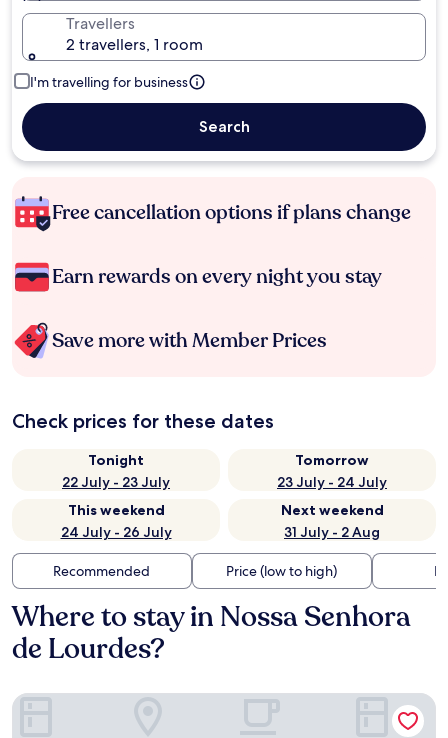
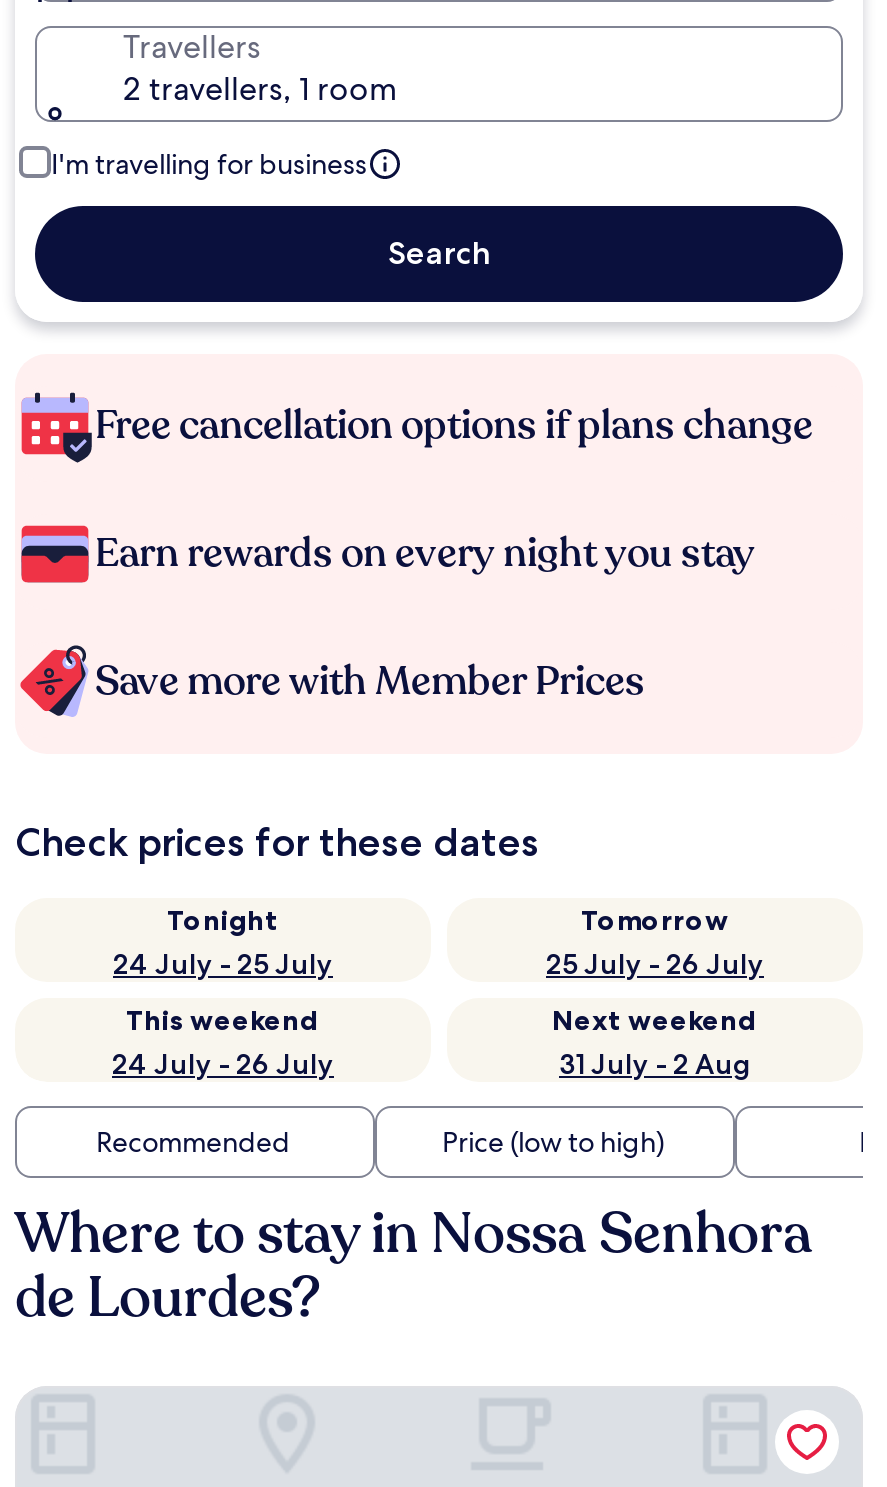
- 22 July - 23 July
+ 24 July - 25 July

- 23 July - 24 July
+ 25 July - 26 July
